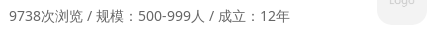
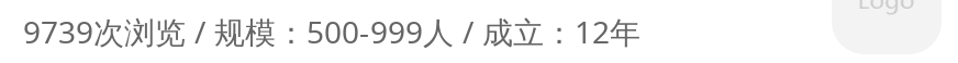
- 9738次浏览 规模：500-999人 成立：12年
+ 9739次浏览 规模：500-999人 成立：12年
